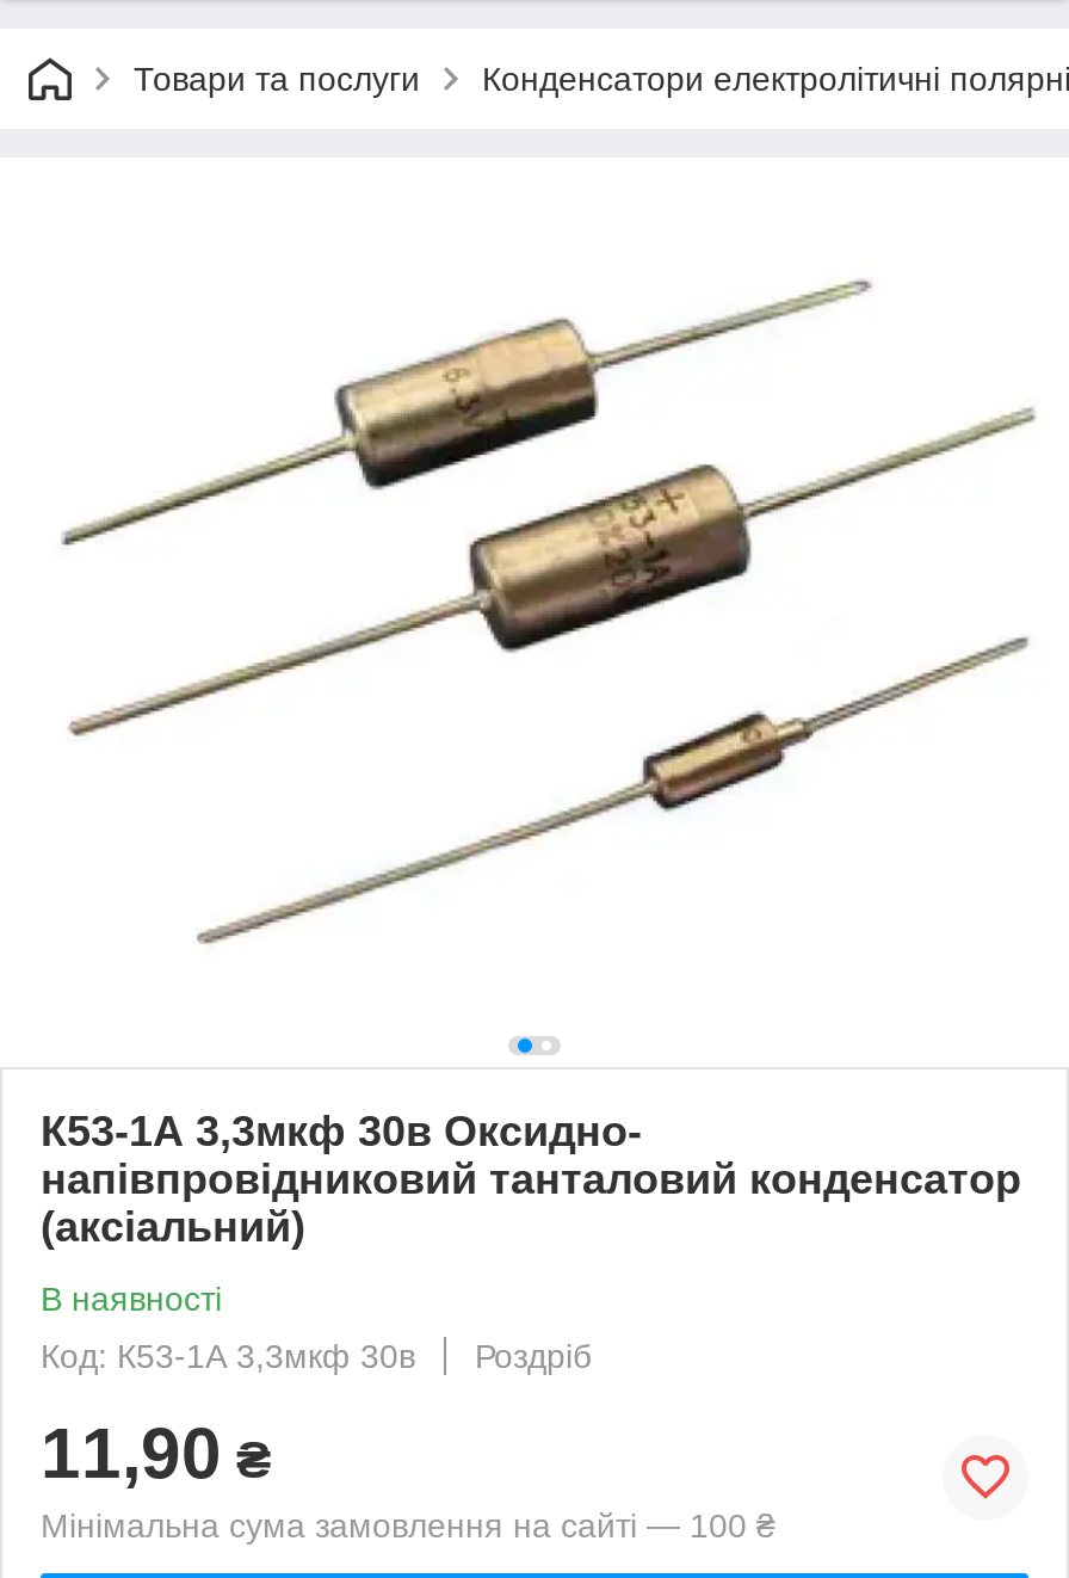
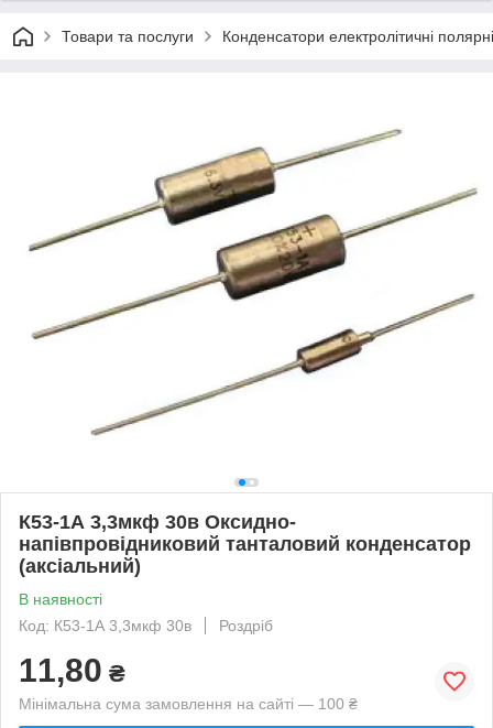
- 11,90 ₴
+ 11,80 ₴
